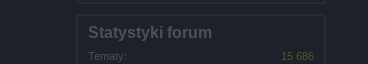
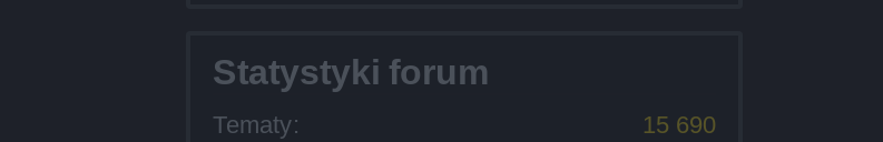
- 15 686
+ 15 690
